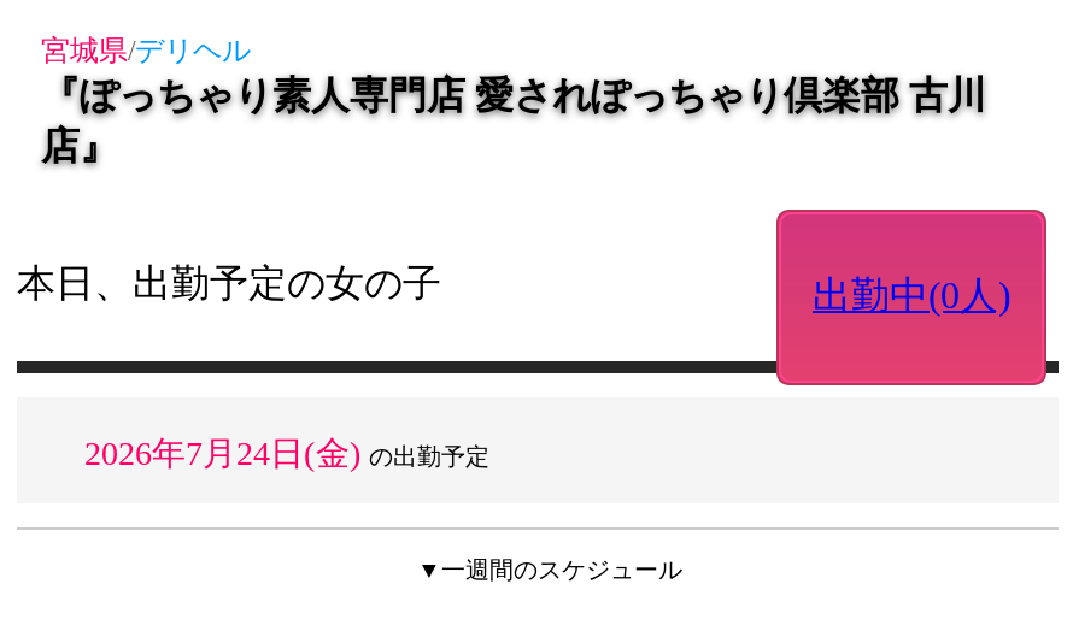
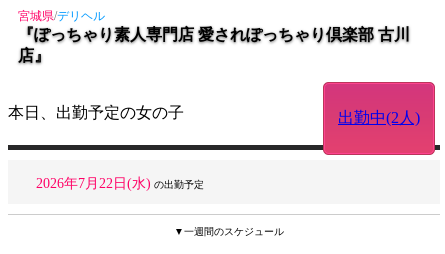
- 出勤中(0人)
+ 出勤中(2人)

- 2026年7月24日(金)の出勤予定
+ 2026年7月22日(水)の出勤予定
